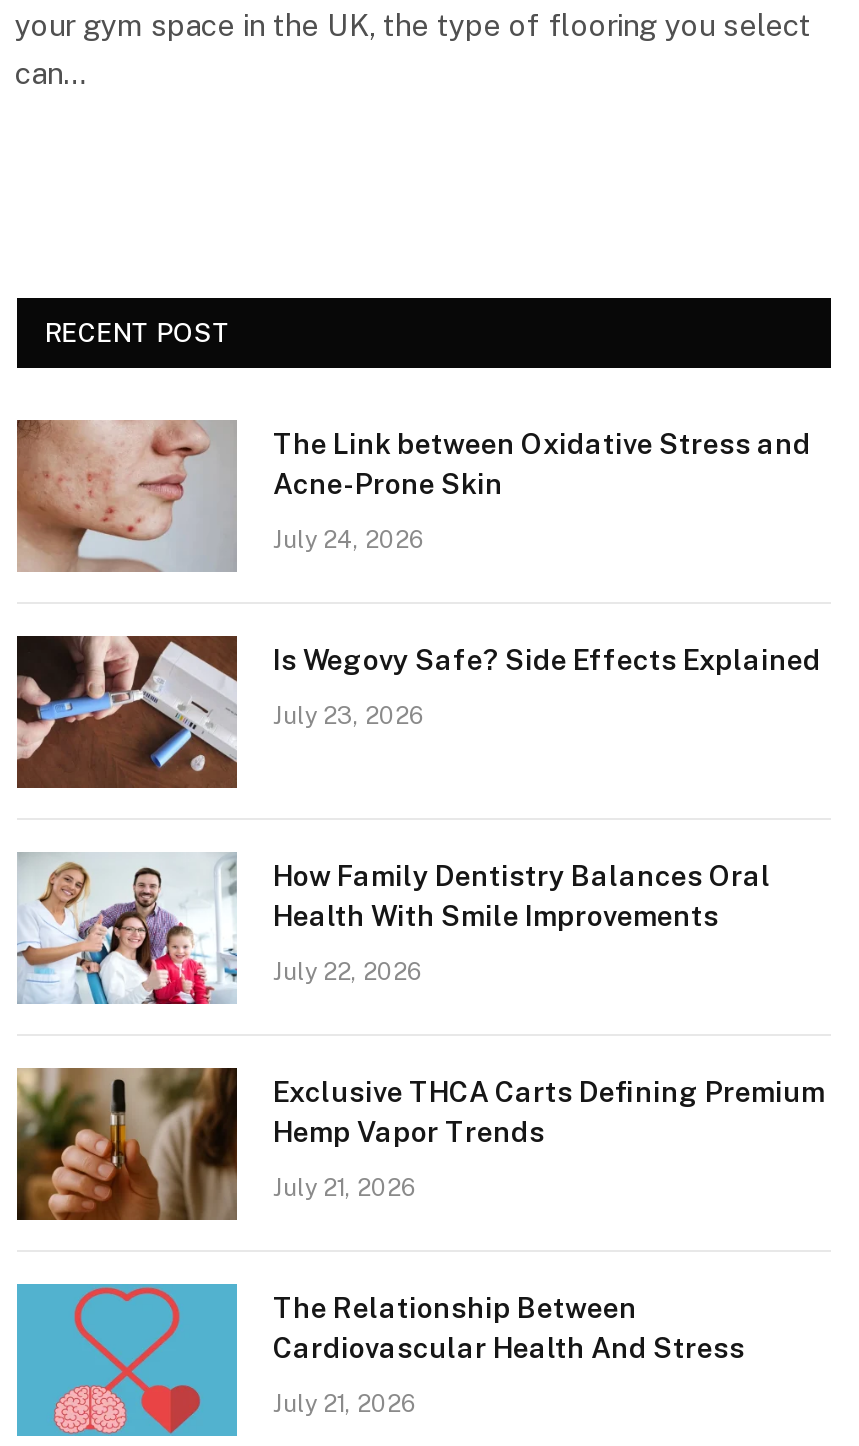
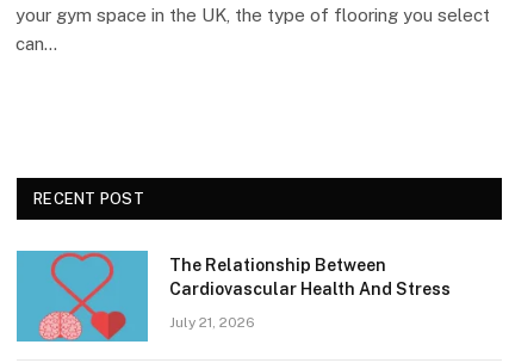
- [image]
- The Link between Oxidative Stress and
- Acne-Prone Skin
- July 24, 2026

- [image]
- Is Wegovy Safe? Side Effects Explained
- July 23, 2026

- [image]
- How Family Dentistry Balances Oral
- Health With Smile Improvements
- July 22, 2026

- [image]
- Exclusive THCA Carts Defining Premium
- Hemp Vapor Trends
- July 21, 2026
